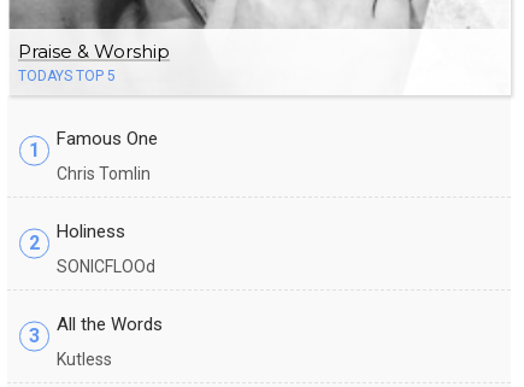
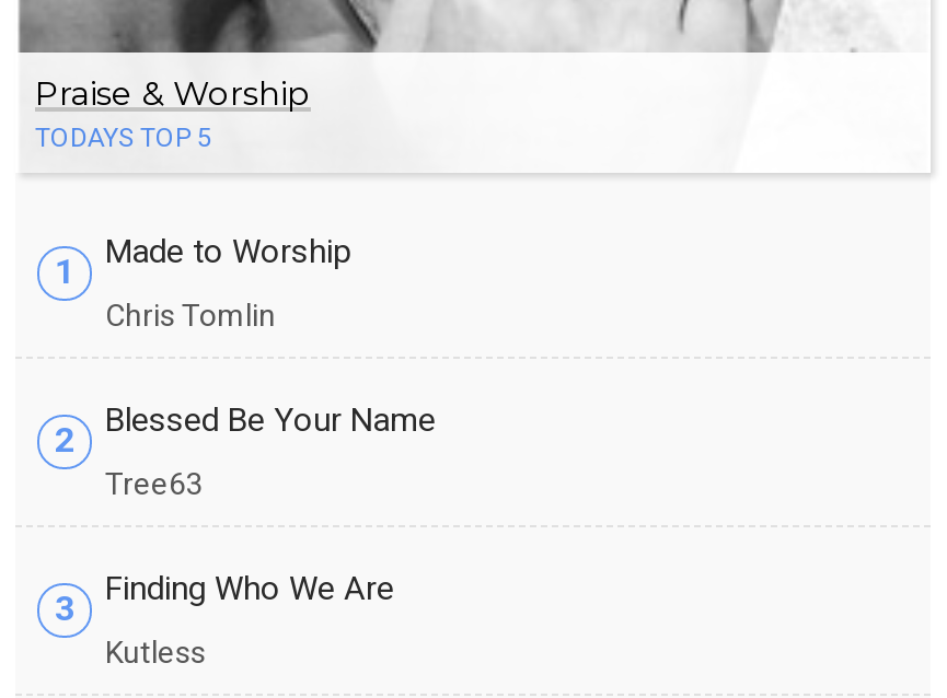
- Famous One
+ Made to Worship

- Holiness
+ Blessed Be Your Name

- SONICFLOOd
+ Tree63

- All the Words
+ Finding Who We Are
